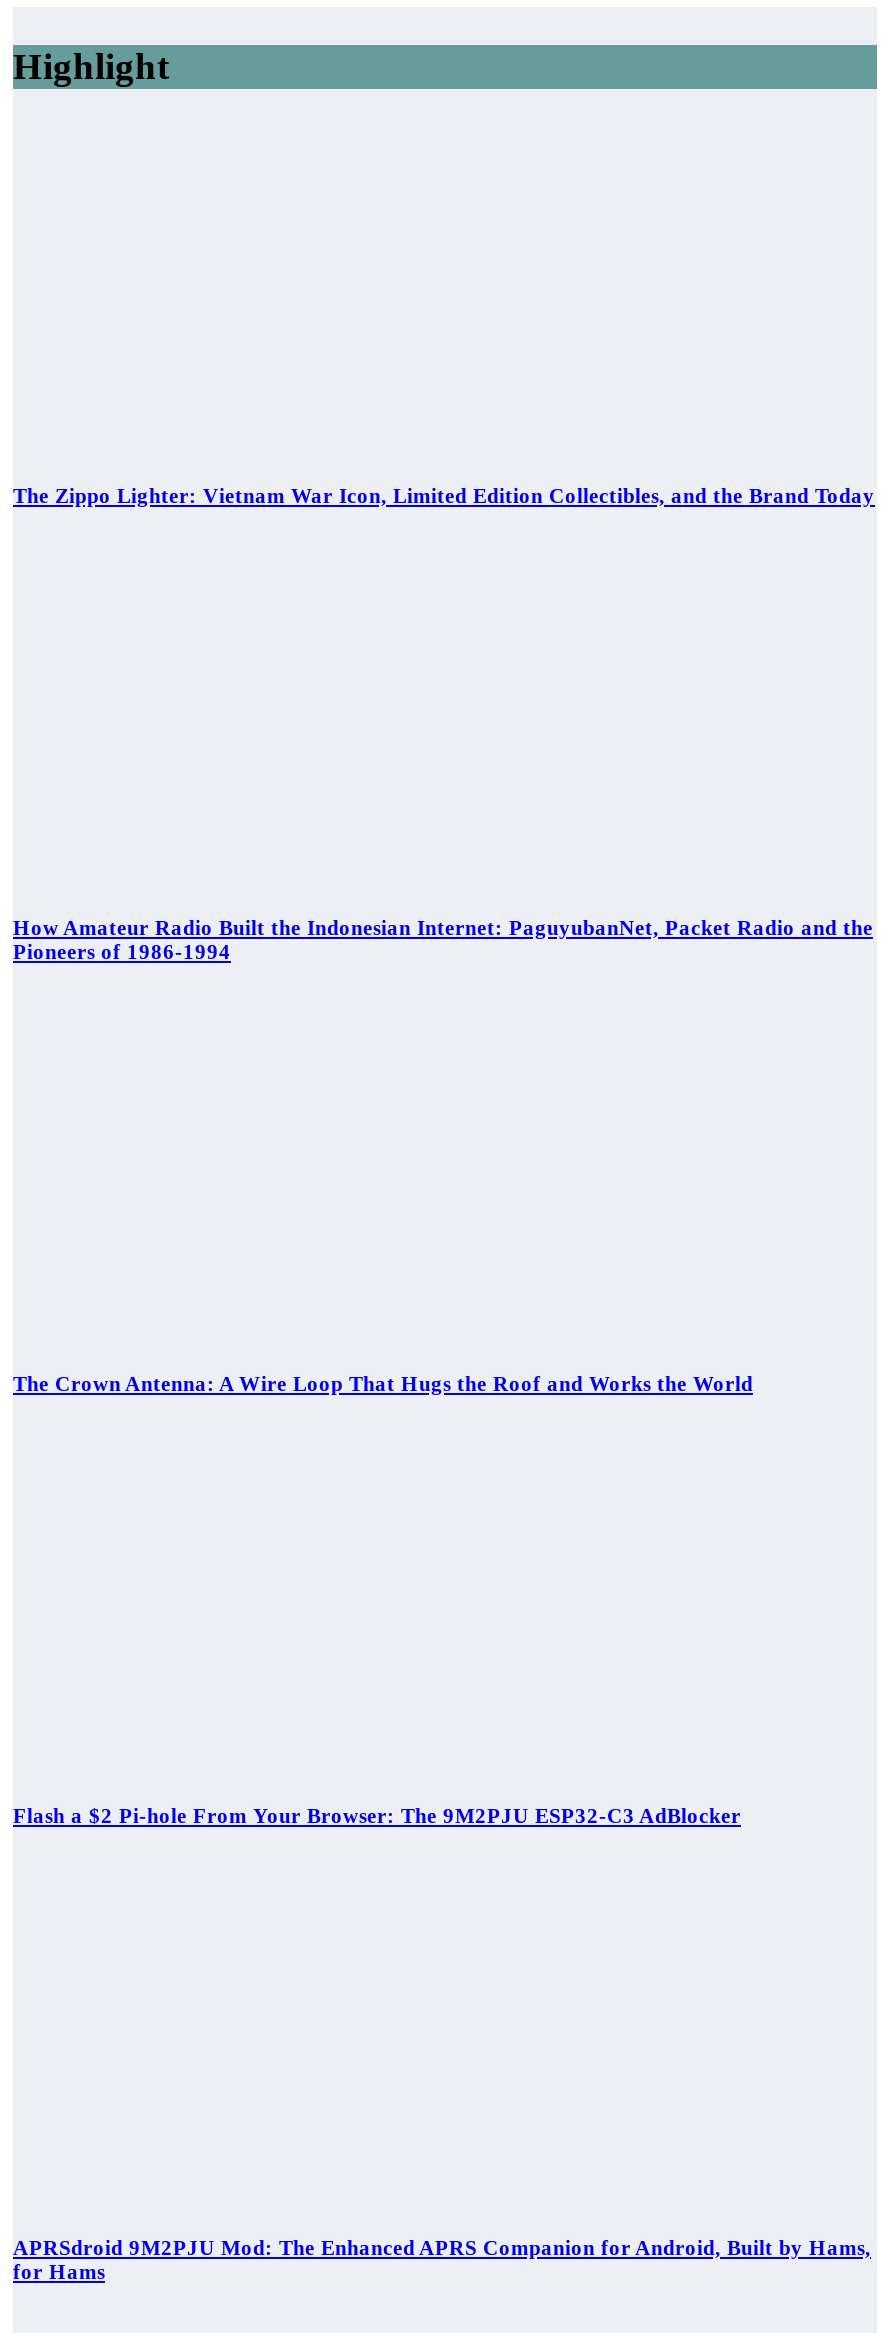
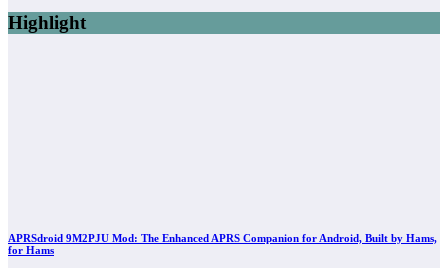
- The Zippo Lighter: Vietnam War Icon, Limited Edition Collectibles, and the Brand Today

- How Amateur Radio Built the Indonesian Internet: PaguyubanNet, Packet Radio and the
- Pioneers of 1986-1994

- The Crown Antenna: A Wire Loop That Hugs the Roof and Works the World

- Flash a $2 Pi-hole From Your Browser: The 9M2PJU ESP32-C3 AdBlocker
